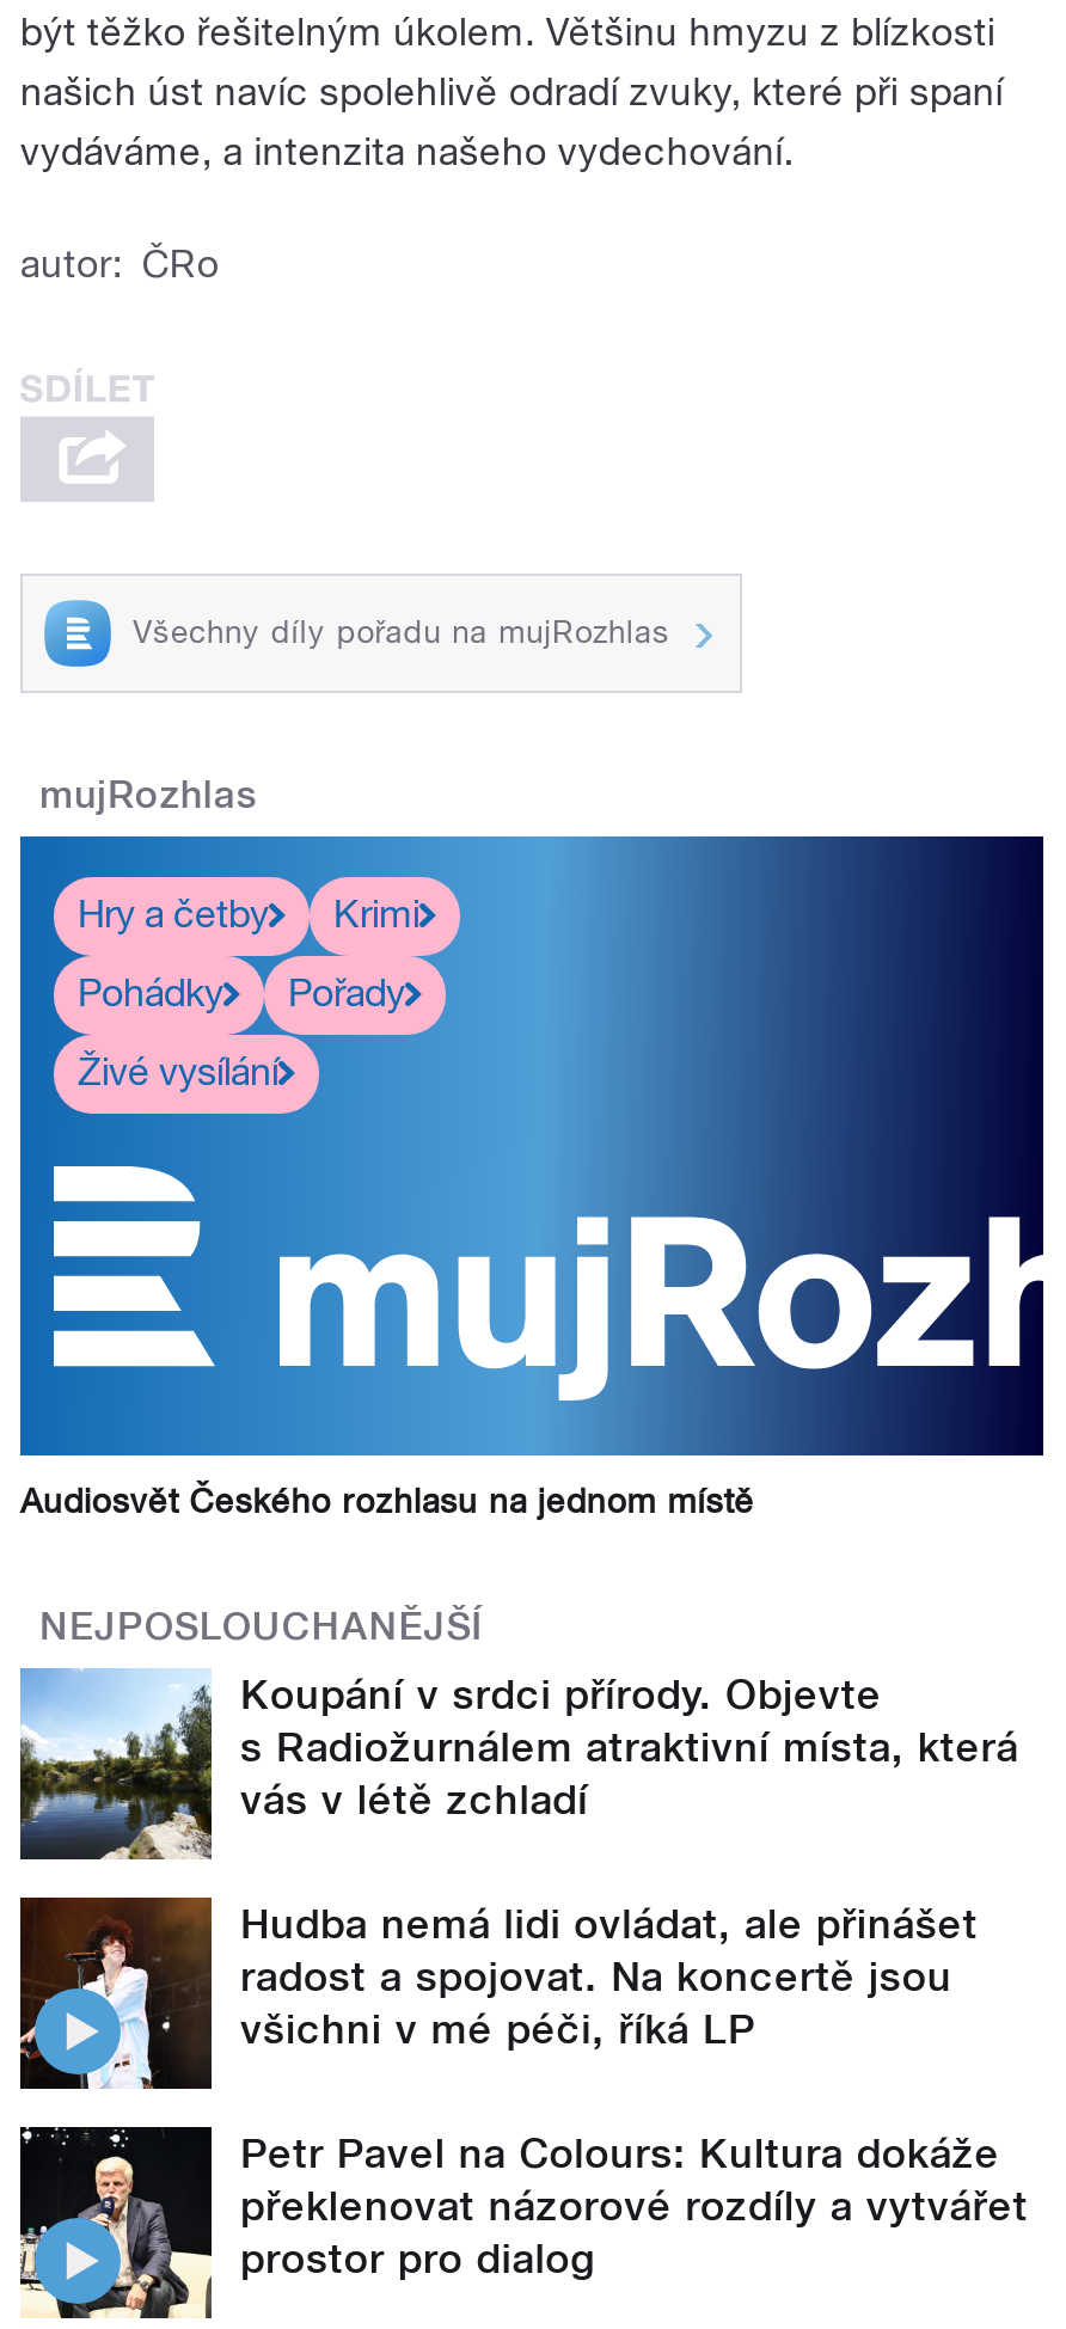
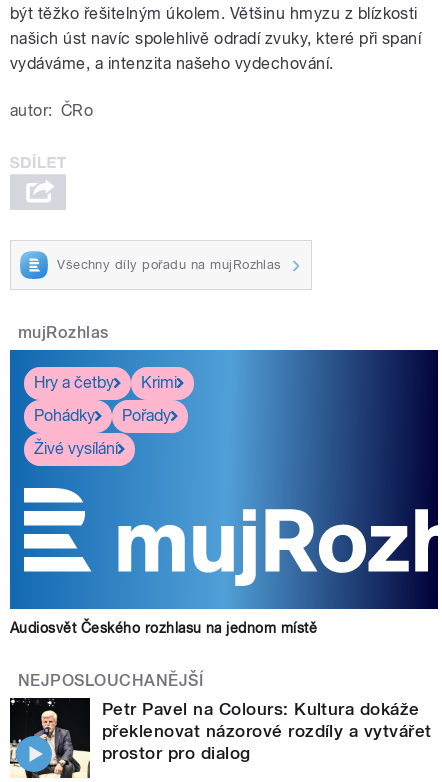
- [image]
- Koupání v srdci přírody. Objevte
- s Radiožurnálem atraktivní místa, která
- vás v létě zchladí
- Hudba nemá lidi ovládat, ale přinášet
- radost a spojovat. Na koncertě jsou
- všichni v mé péči, říká LP

- [image]
